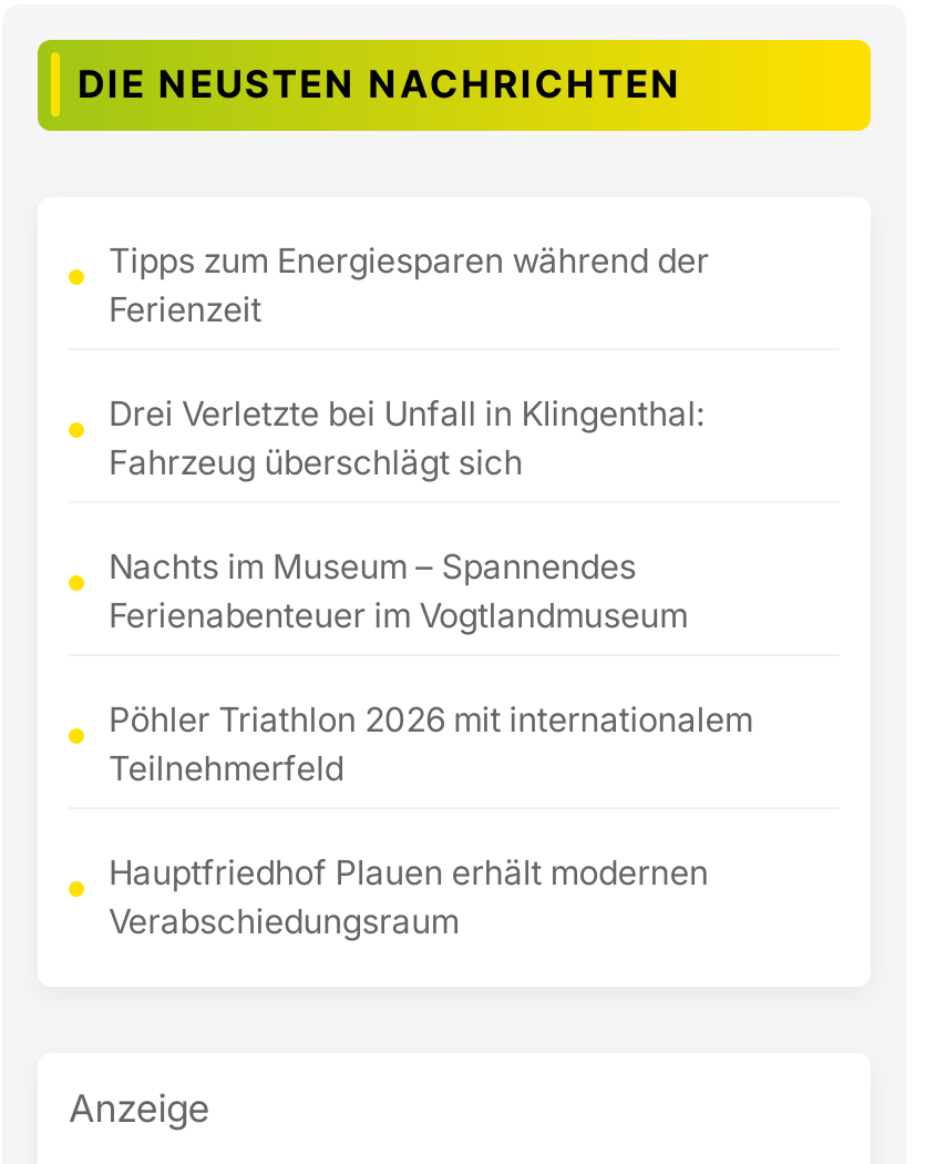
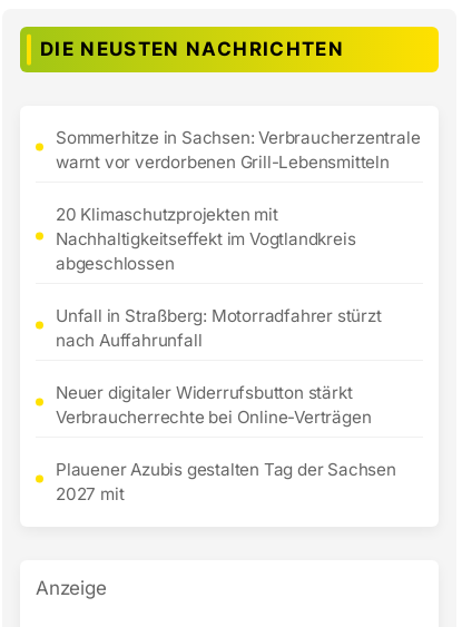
- Tipps zum Energiesparen während der
- Ferienzeit
+ Sommerhitze in Sachsen: Verbraucherzentrale
+ warnt vor verdorbenen Grill-Lebensmitteln

- Drei Verletzte bei Unfall in Klingenthal:
- Fahrzeug überschlägt sich
+ 20 Klimaschutzprojekten mit
+ Nachhaltigkeitseffekt im Vogtlandkreis
+ abgeschlossen

- Nachts im Museum – Spannendes
- Ferienabenteuer im Vogtlandmuseum
+ Unfall in Straßberg: Motorradfahrer stürzt
+ nach Auffahrunfall

- Pöhler Triathlon 2026 mit internationalem
- Teilnehmerfeld
+ Neuer digitaler Widerrufsbutton stärkt
+ Verbraucherrechte bei Online-Verträgen

- Hauptfriedhof Plauen erhält modernen
- Verabschiedungsraum
+ Plauener Azubis gestalten Tag der Sachsen
+ 2027 mit
